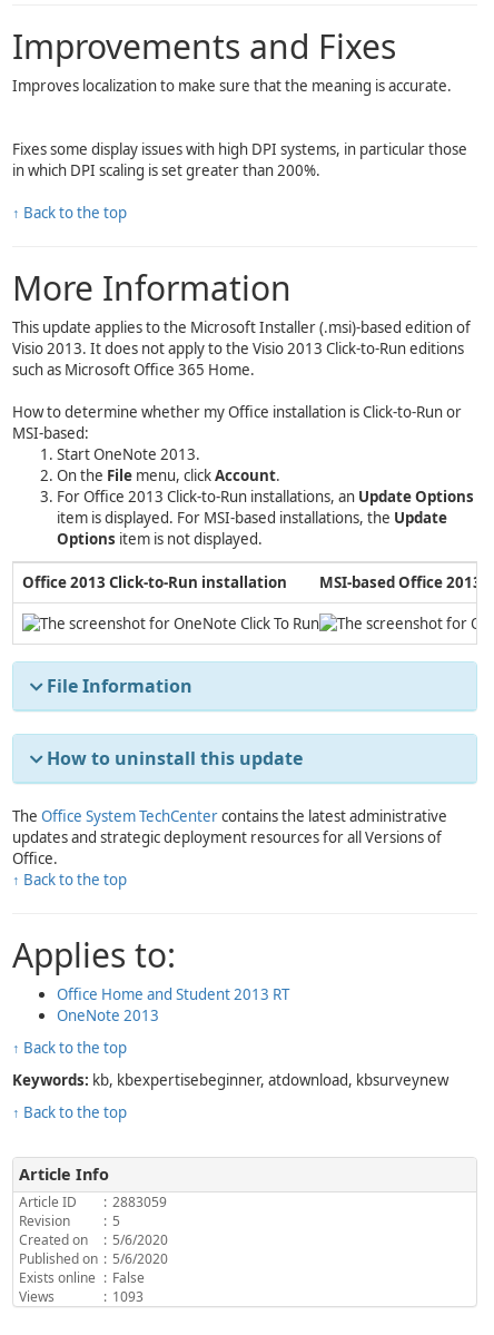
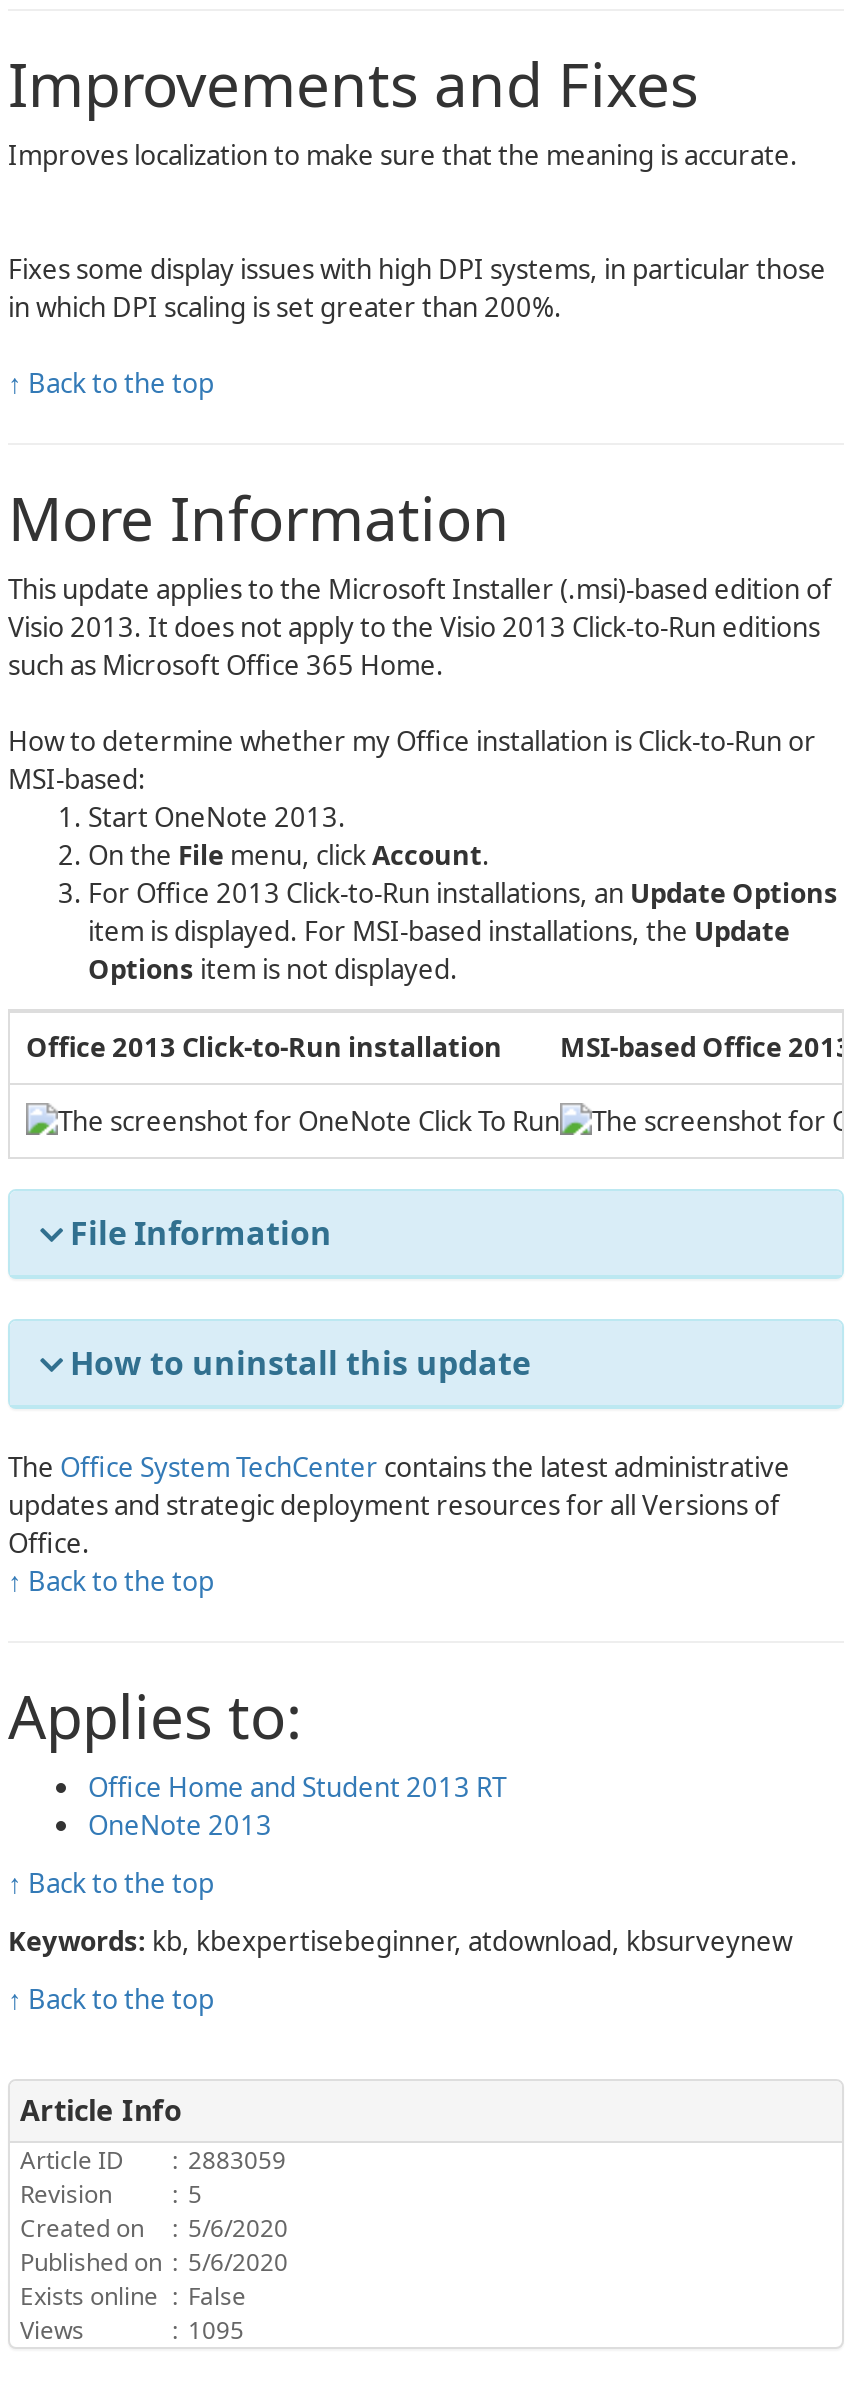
- : 1093
+ : 1095
